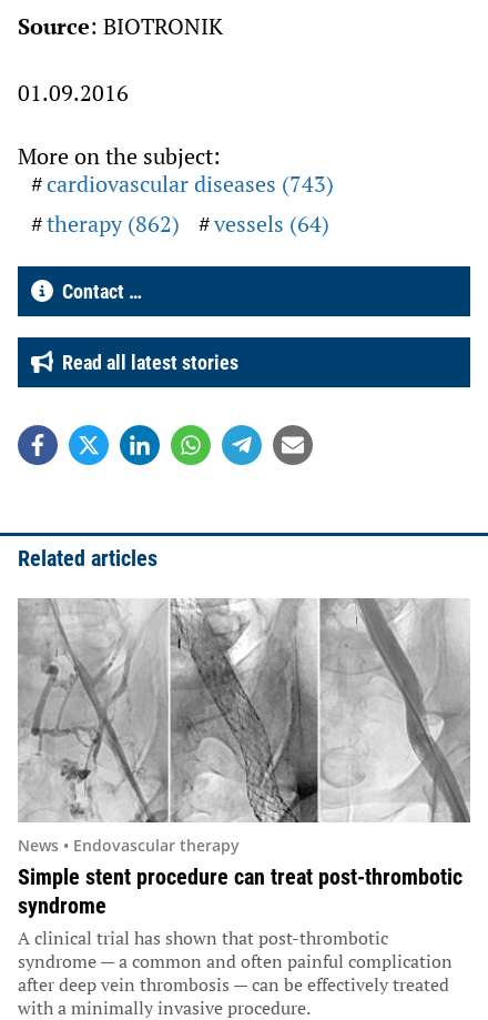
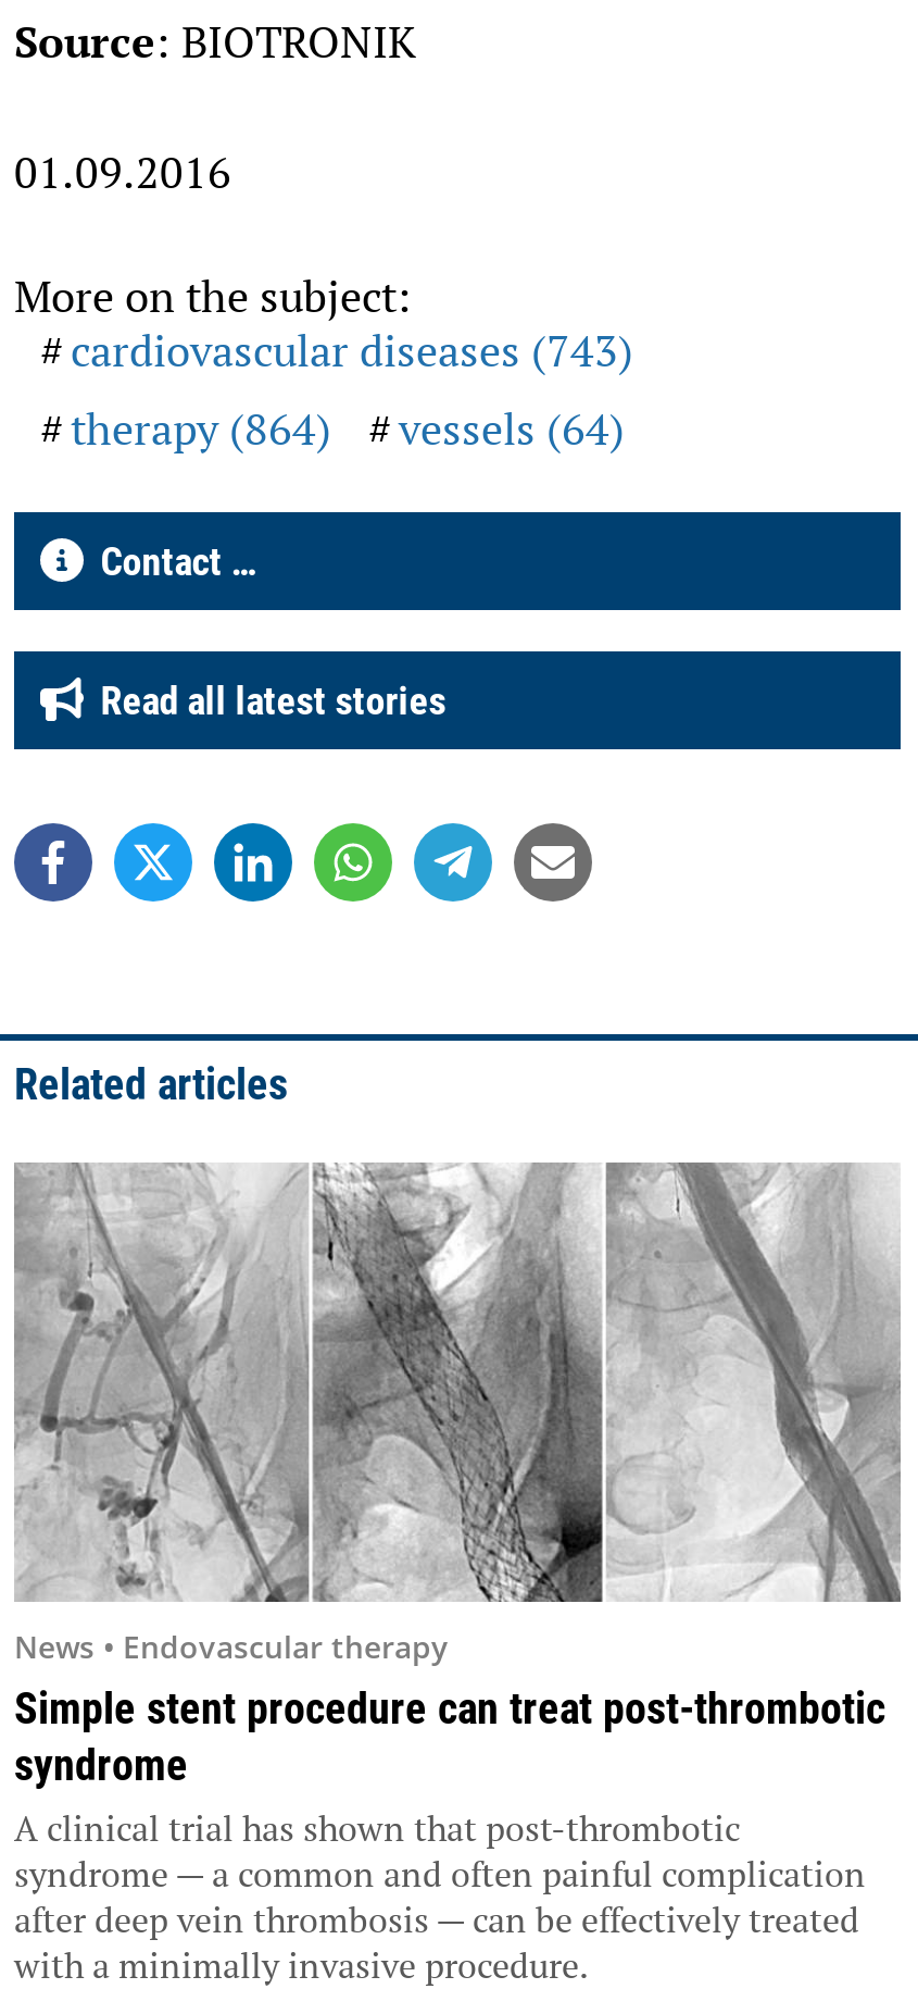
- therapy (862) vessels (64)
+ therapy (864) vessels (64)
